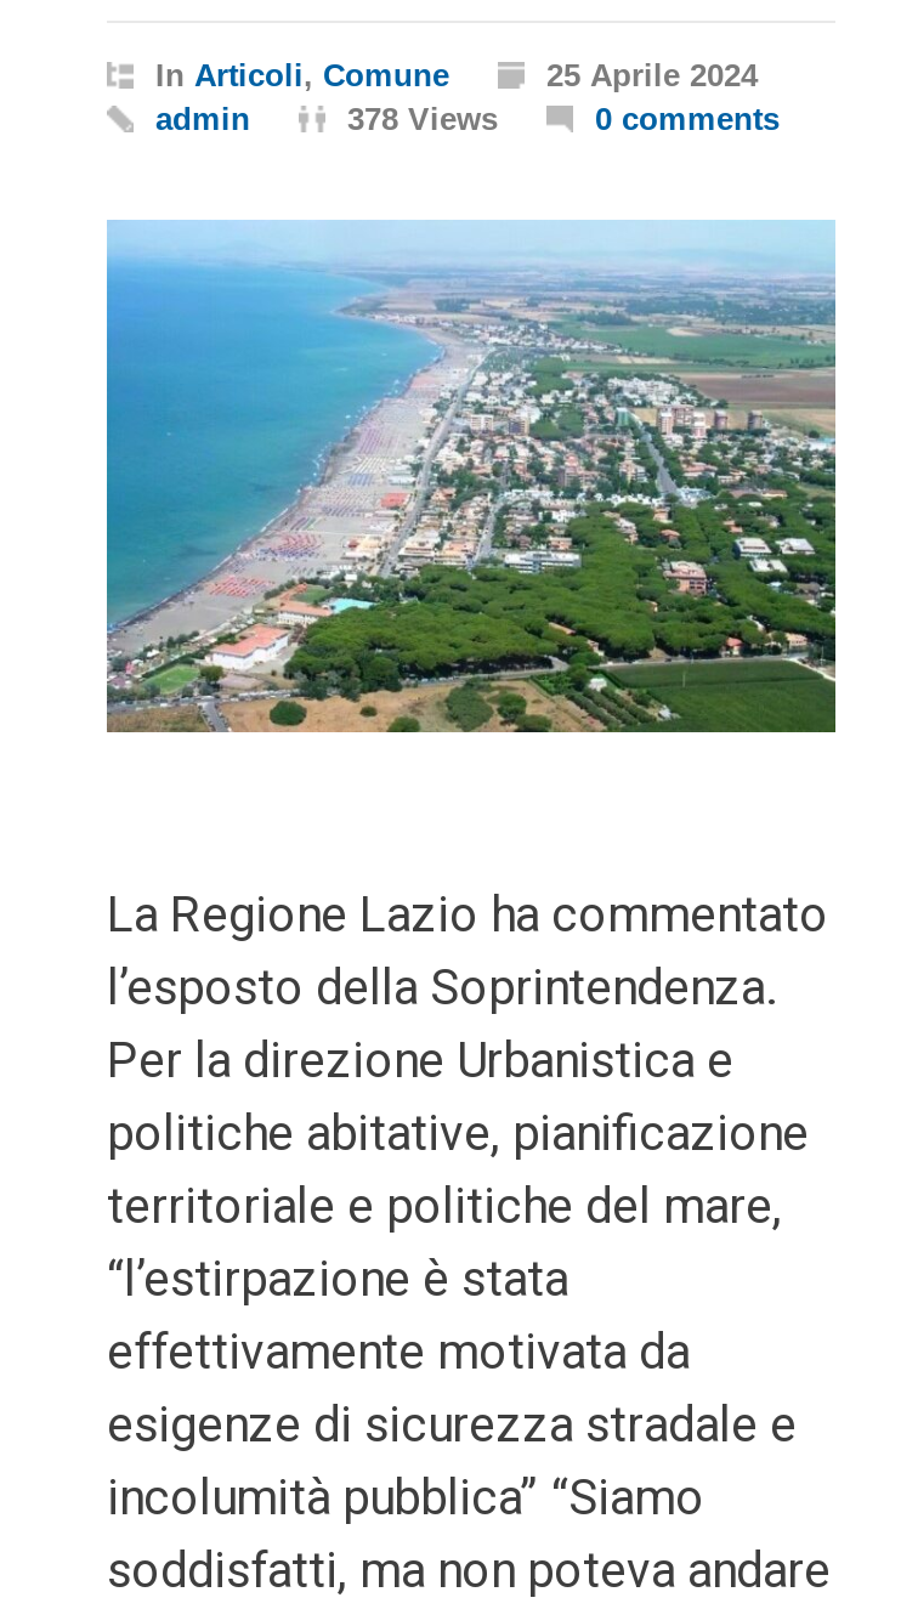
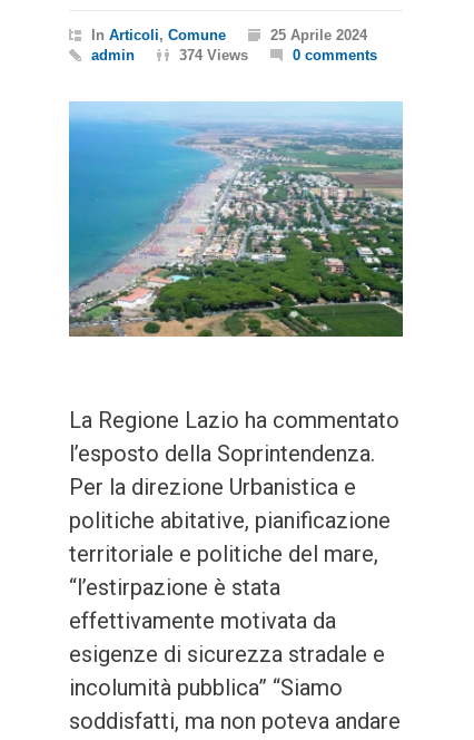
- 378 Views
+ 374 Views
